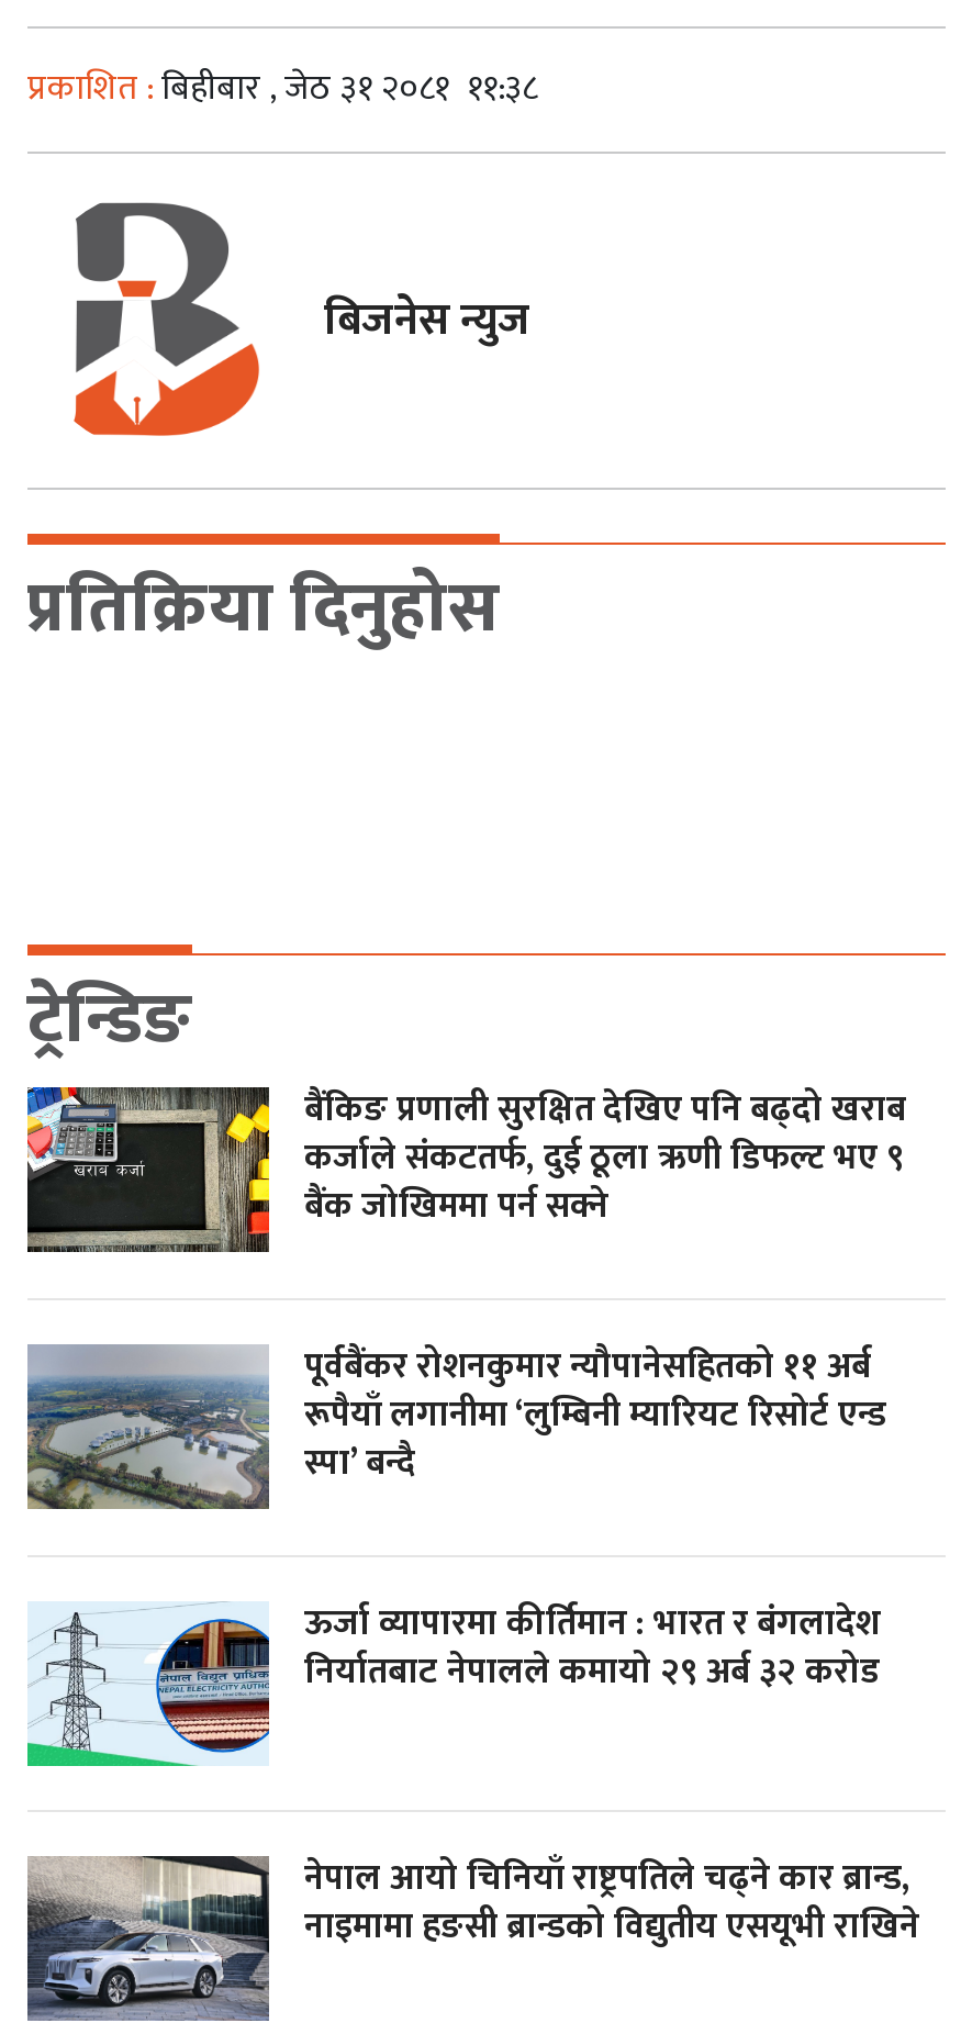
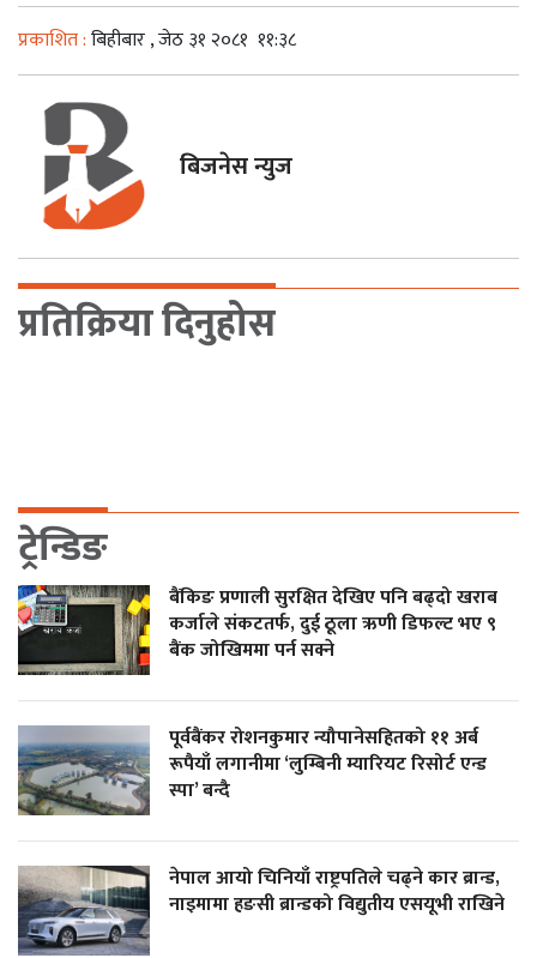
- [image]
- ऊर्जा व्यापारमा कीर्तिमान : भारत र बंगलादेश
- निर्यातबाट नेपालले कमायो २९ अर्ब ३२ करोड
